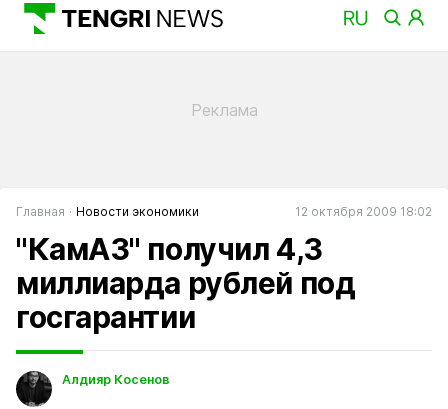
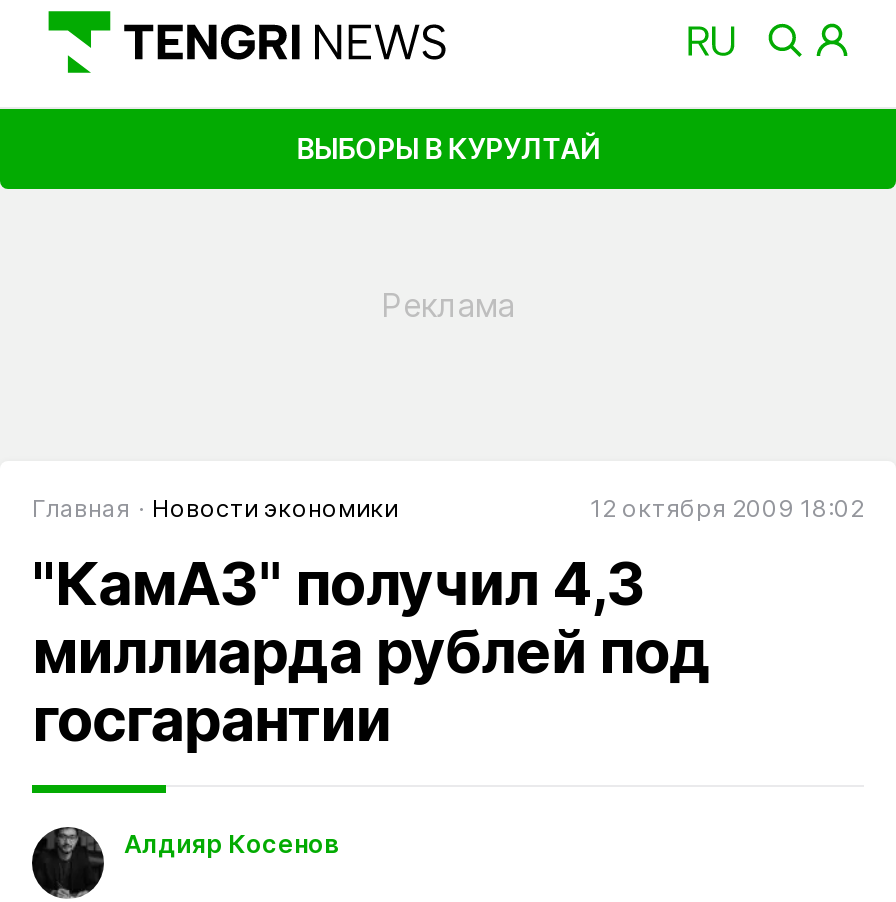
+ ВЫБОРЫ В КУРУЛТАЙ
